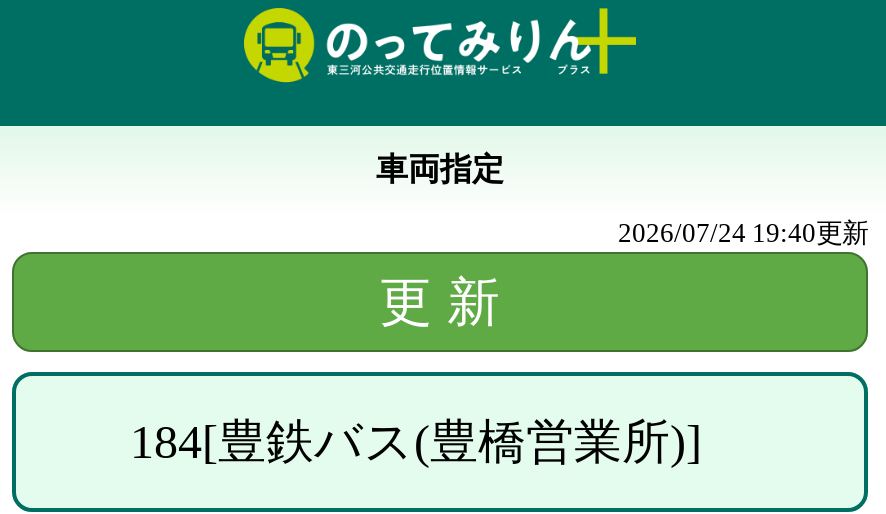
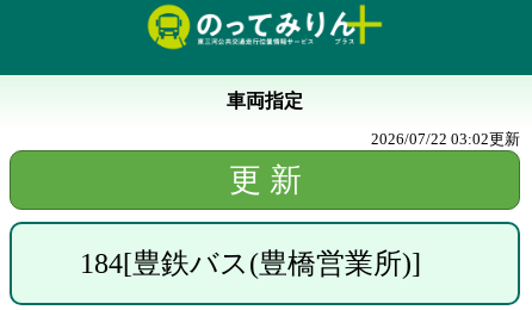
- 2026/07/24 19:40更新
+ 2026/07/22 03:02更新
